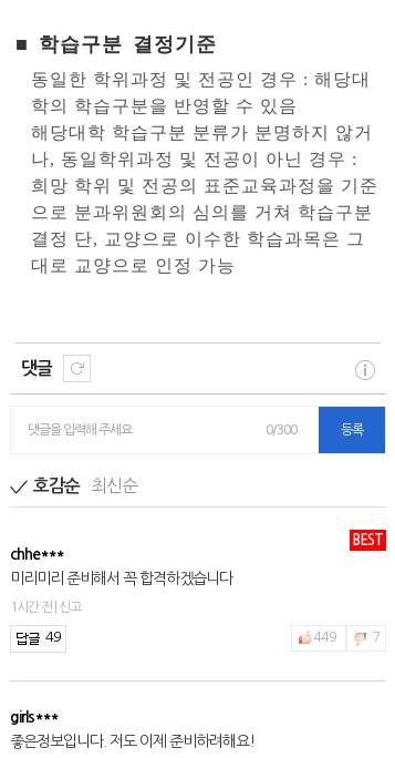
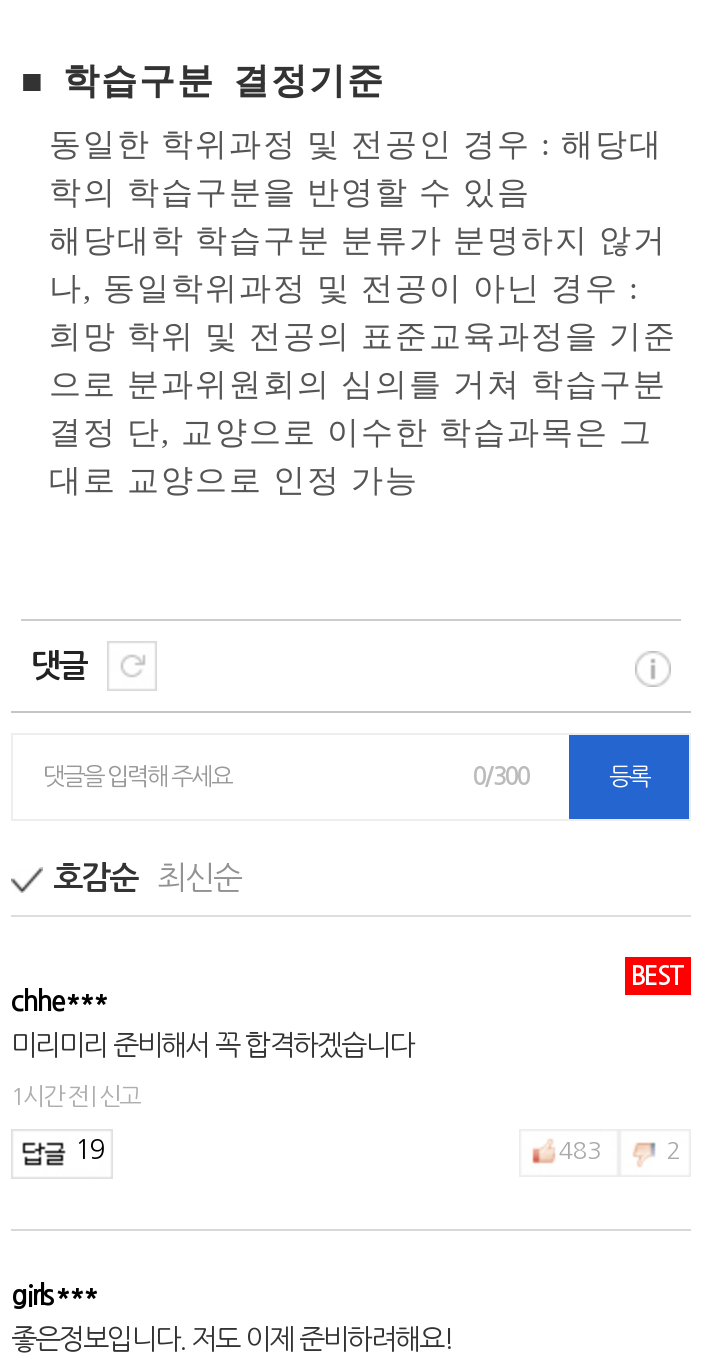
- 49
+ 19

- 449
+ 483

- 7
+ 2
